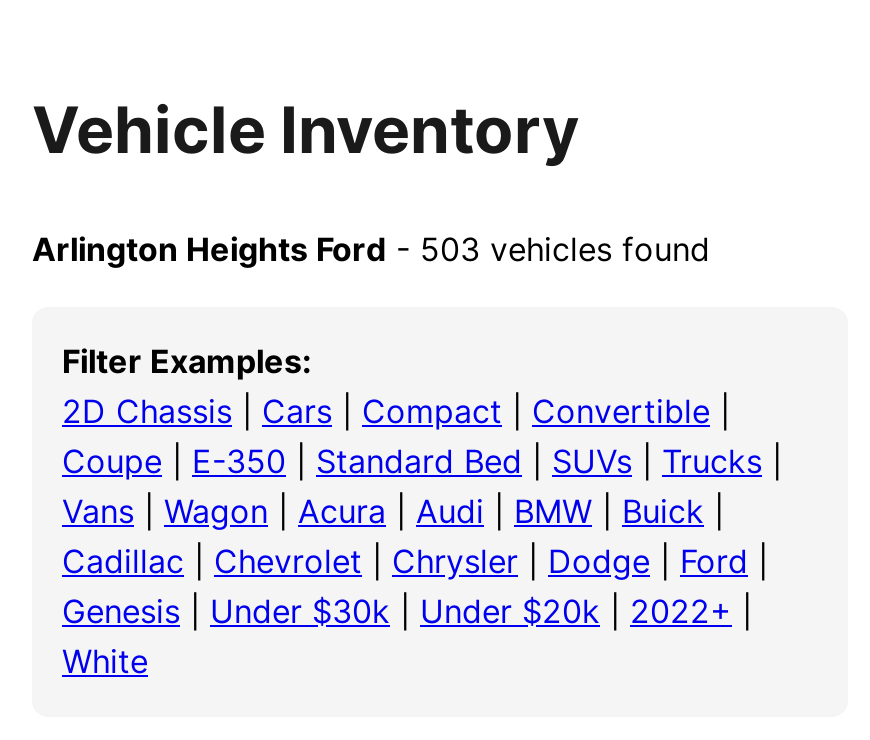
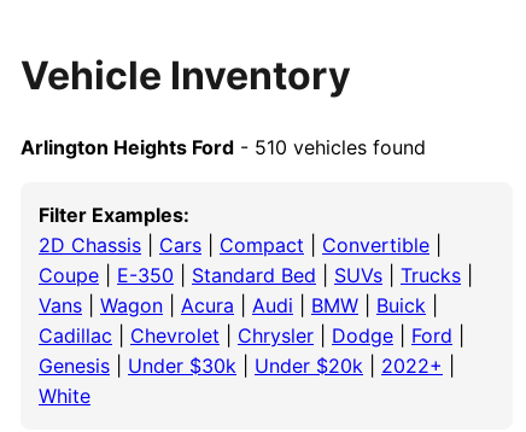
- Arlington Heights Ford - 503 vehicles found
+ Arlington Heights Ford - 510 vehicles found
